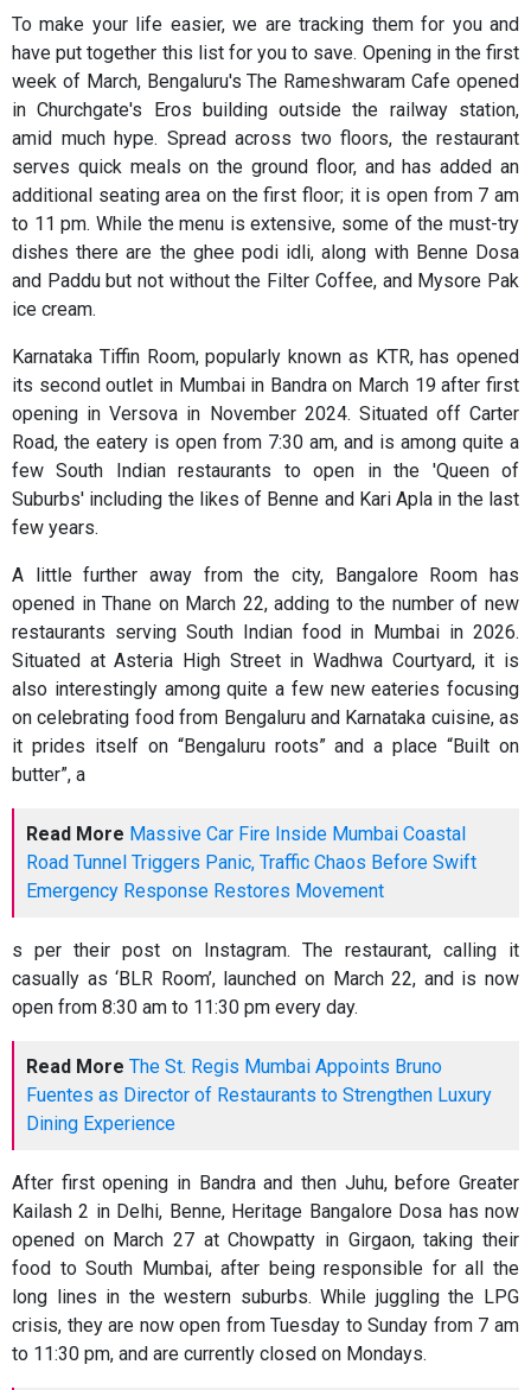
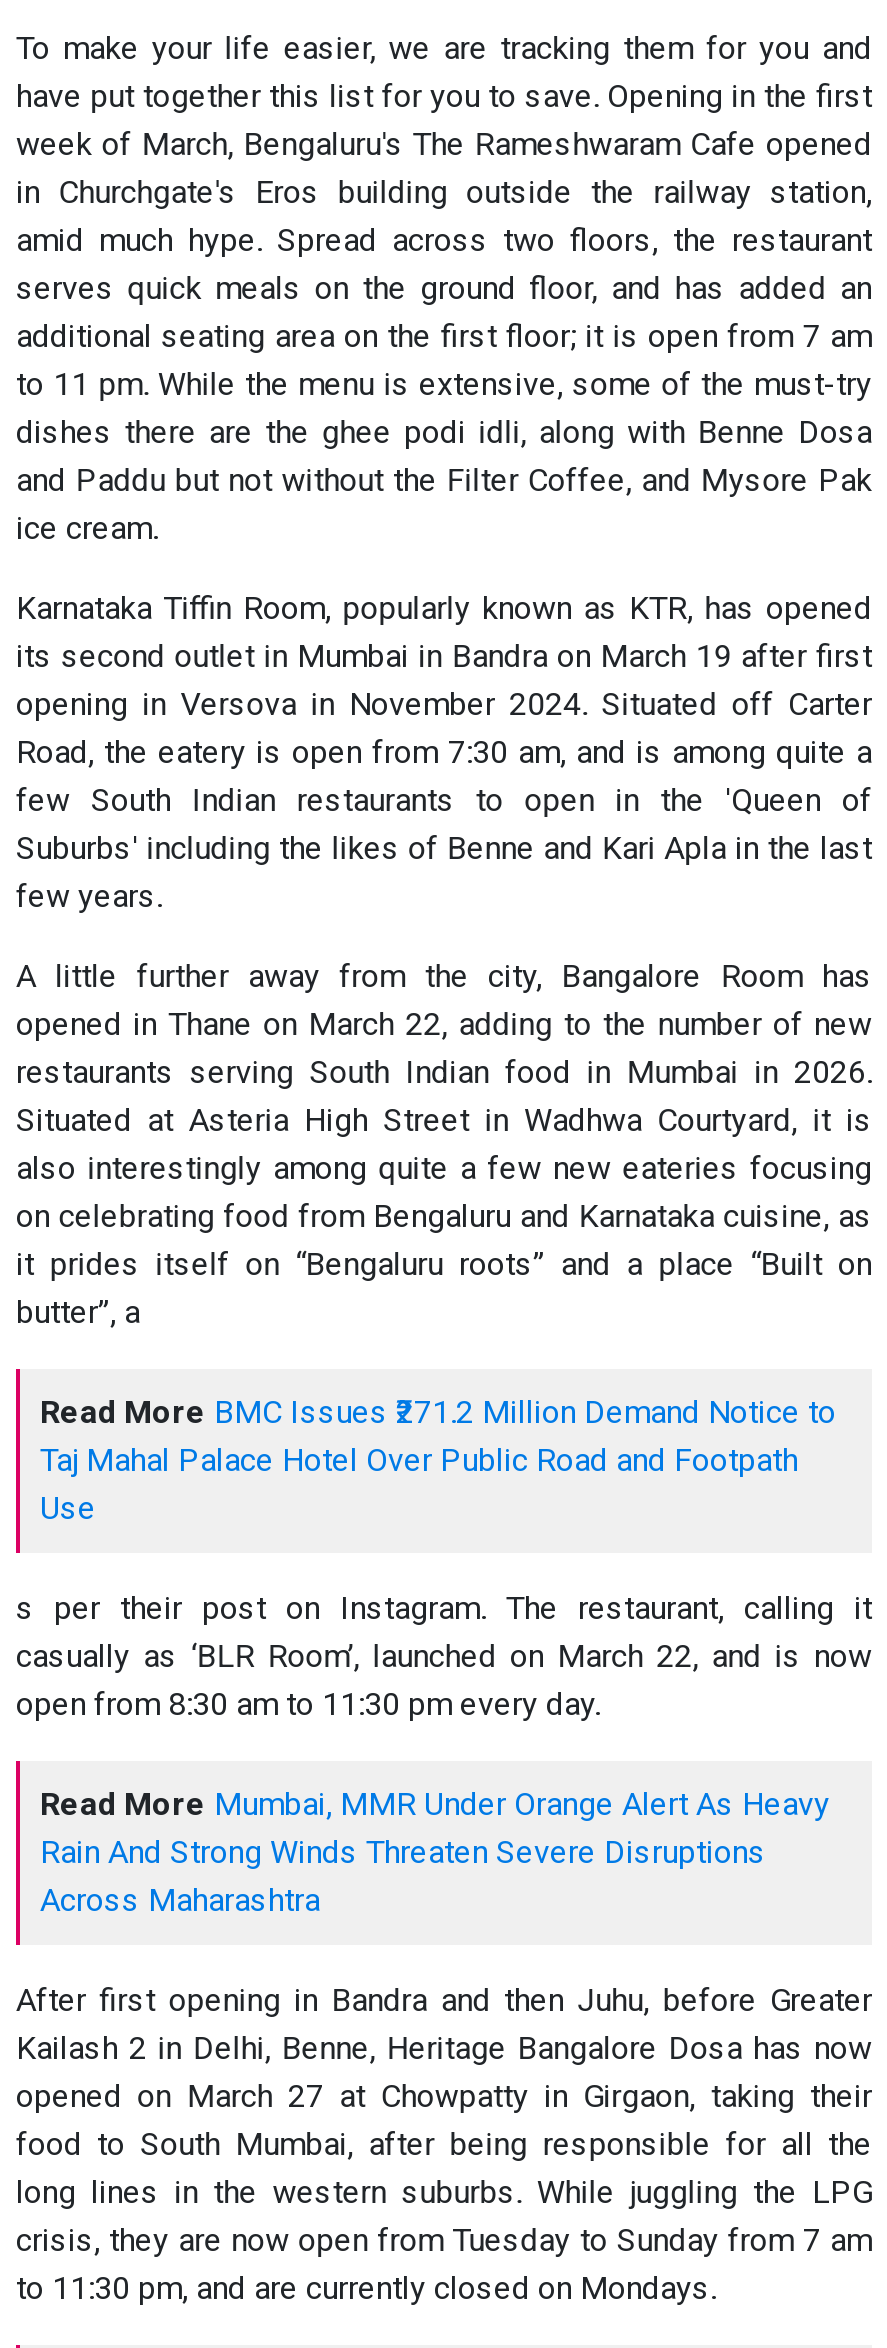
- Read More Massive Car Fire Inside Mumbai Coastal
- Road Tunnel Triggers Panic, Traffic Chaos Before Swift
- Emergency Response Restores Movement
+ Read More BMC Issues ₹271.2 Million Demand Notice to
+ Taj Mahal Palace Hotel Over Public Road and Footpath
+ Use

- Read More The St. Regis Mumbai Appoints Bruno
- Fuentes as Director of Restaurants to Strengthen Luxury
- Dining Experience
+ Read More Mumbai, MMR Under Orange Alert As Heavy
+ Rain And Strong Winds Threaten Severe Disruptions
+ Across Maharashtra
